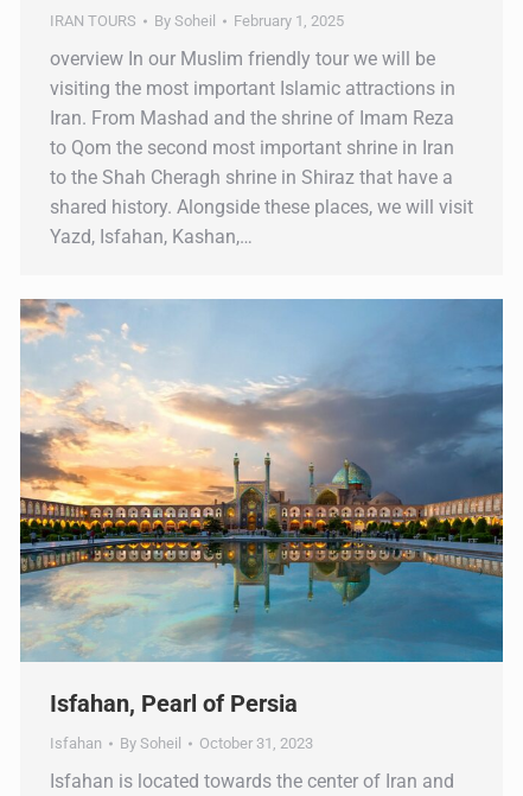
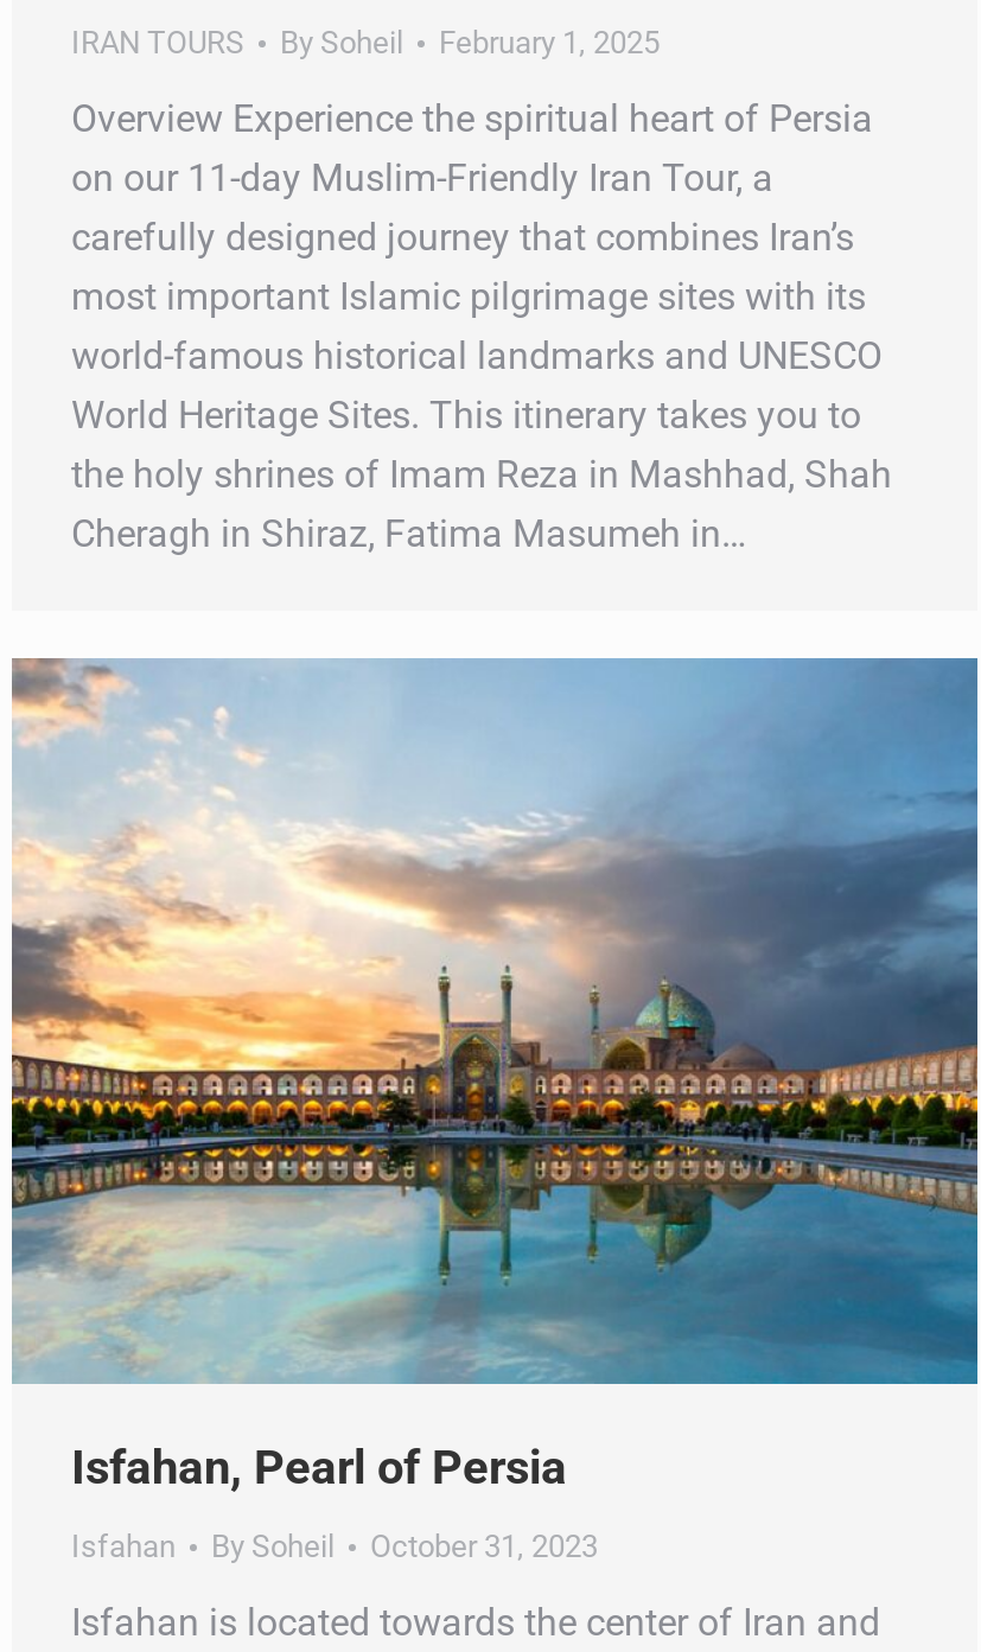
- overview In our Muslim friendly tour we will be
- visiting the most important Islamic attractions in
- Iran. From Mashad and the shrine of Imam Reza
- to Qom the second most important shrine in Iran
- to the Shah Cheragh shrine in Shiraz that have a
- shared history. Alongside these places, we will visit
- Yazd, Isfahan, Kashan,…
+ Overview Experience the spiritual heart of Persia
+ on our 11-day Muslim-Friendly Iran Tour, a
+ carefully designed journey that combines Iran’s
+ most important Islamic pilgrimage sites with its
+ world-famous historical landmarks and UNESCO
+ World Heritage Sites. This itinerary takes you to
+ the holy shrines of Imam Reza in Mashhad, Shah
+ Cheragh in Shiraz, Fatima Masumeh in…
